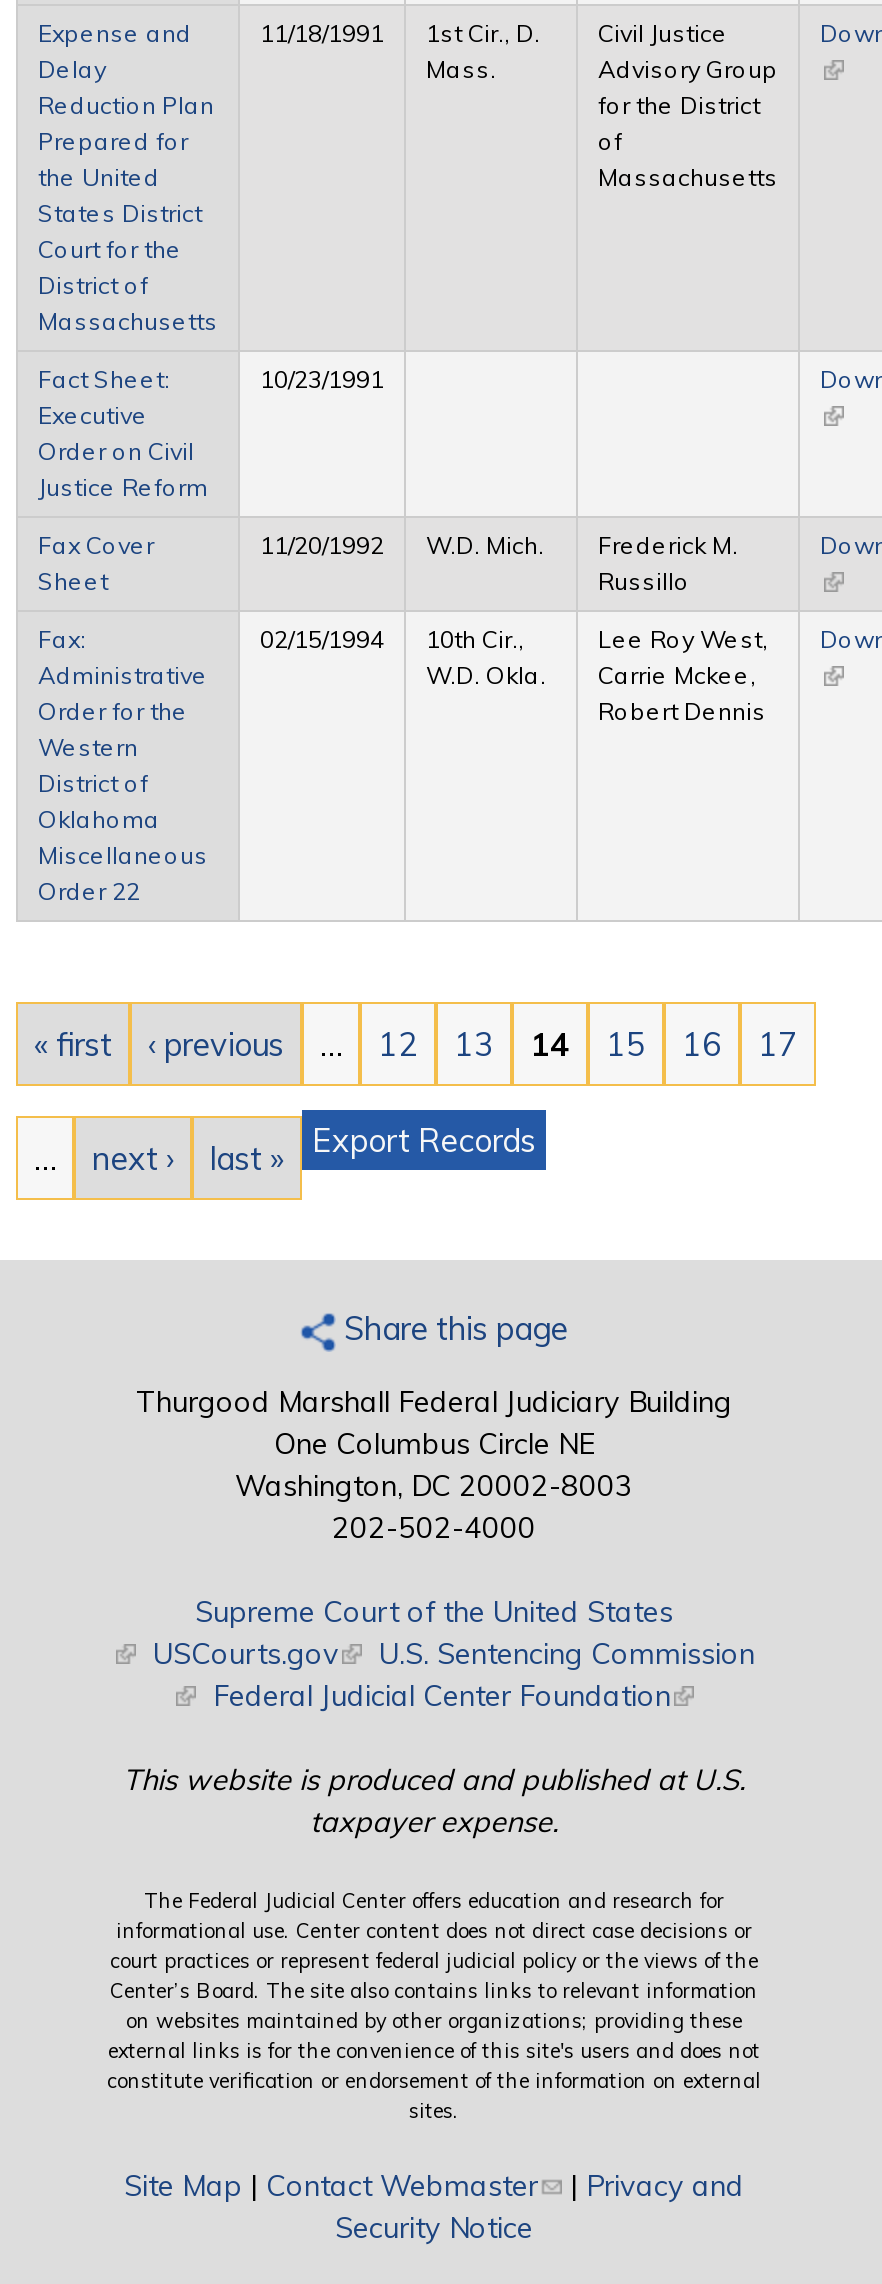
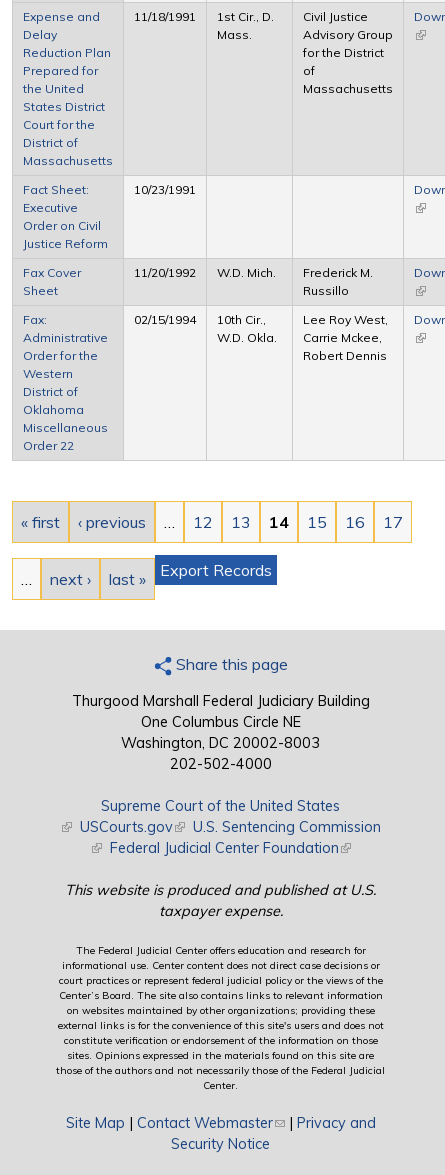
- constitute verification or endorsement of the information on external
- sites.
+ constitute verification or endorsement of the information on those
+ sites. Opinions expressed in the materials found on this site are
+ those of the authors and not necessarily those of the Federal Judicial
+ Center.
